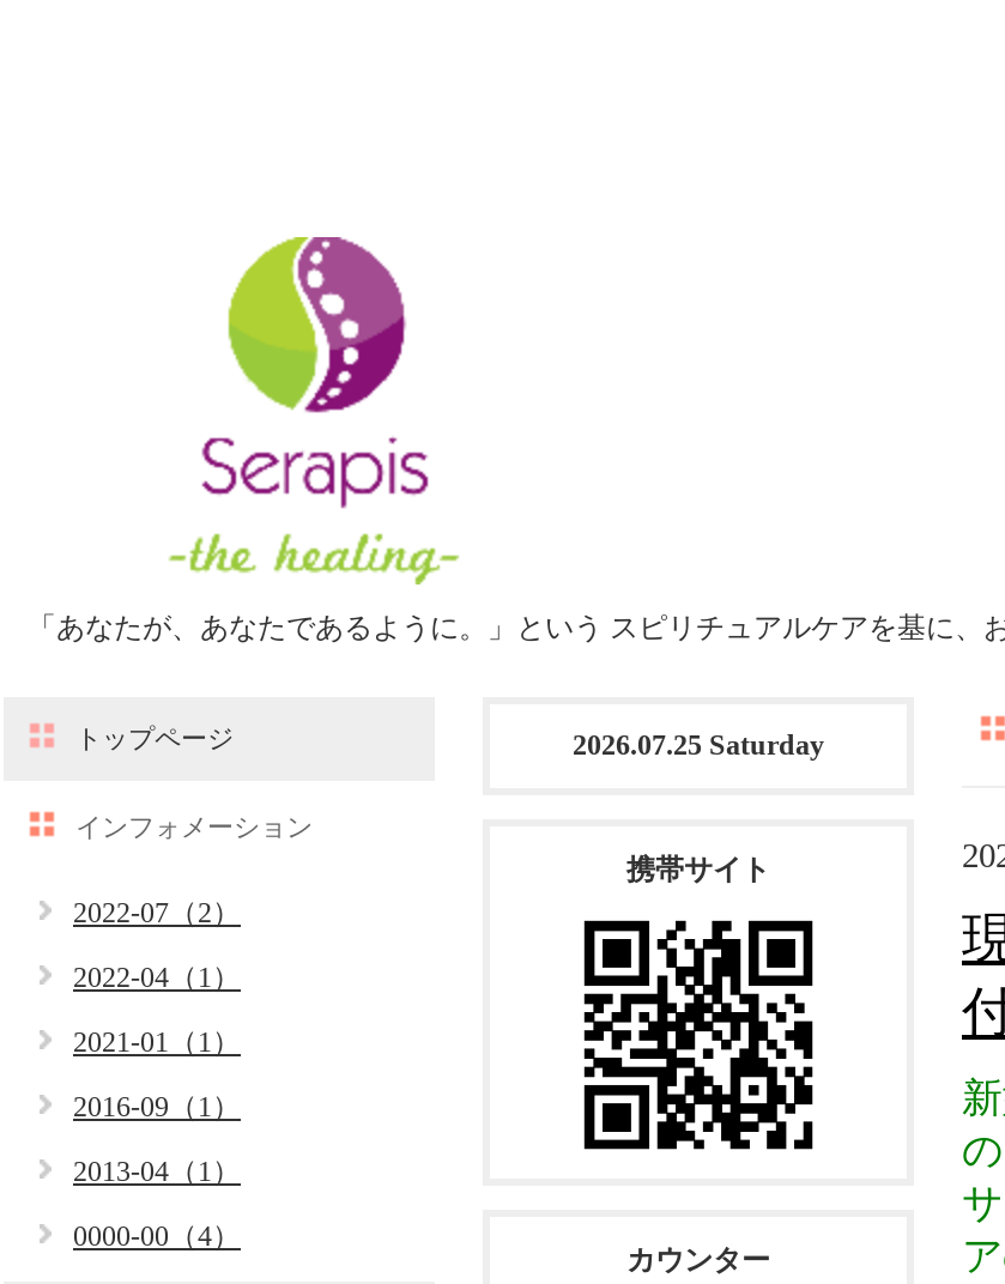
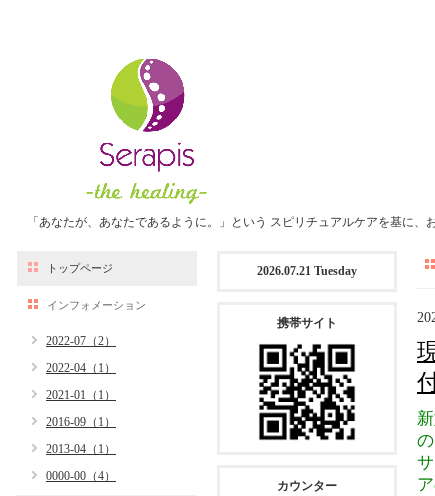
- 2026.07.25 Saturday
+ 2026.07.21 Tuesday
